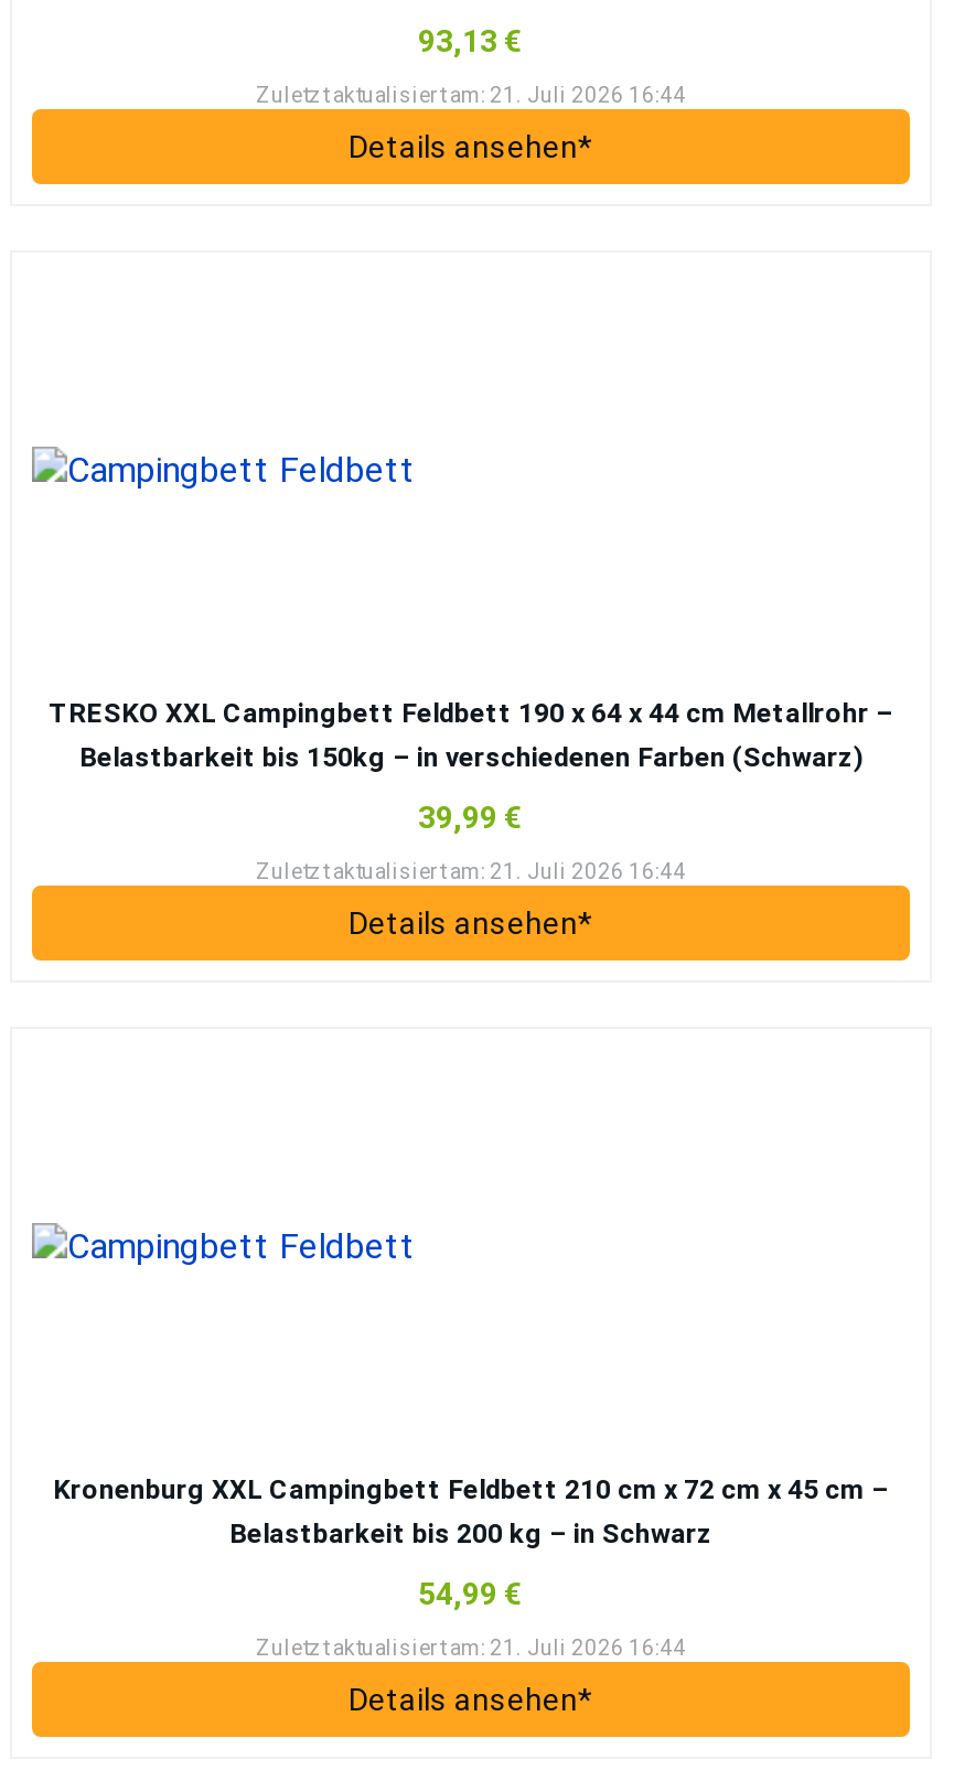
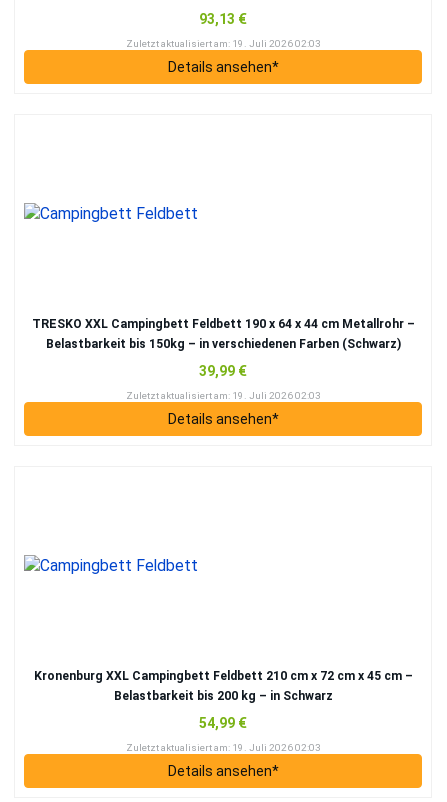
- Zuletzt aktualisiert am: 21. Juli 2026 16:44
+ Zuletzt aktualisiert am: 19. Juli 2026 02:03

- Zuletzt aktualisiert am: 21. Juli 2026 16:44
+ Zuletzt aktualisiert am: 19. Juli 2026 02:03

- Zuletzt aktualisiert am: 21. Juli 2026 16:44
+ Zuletzt aktualisiert am: 19. Juli 2026 02:03
